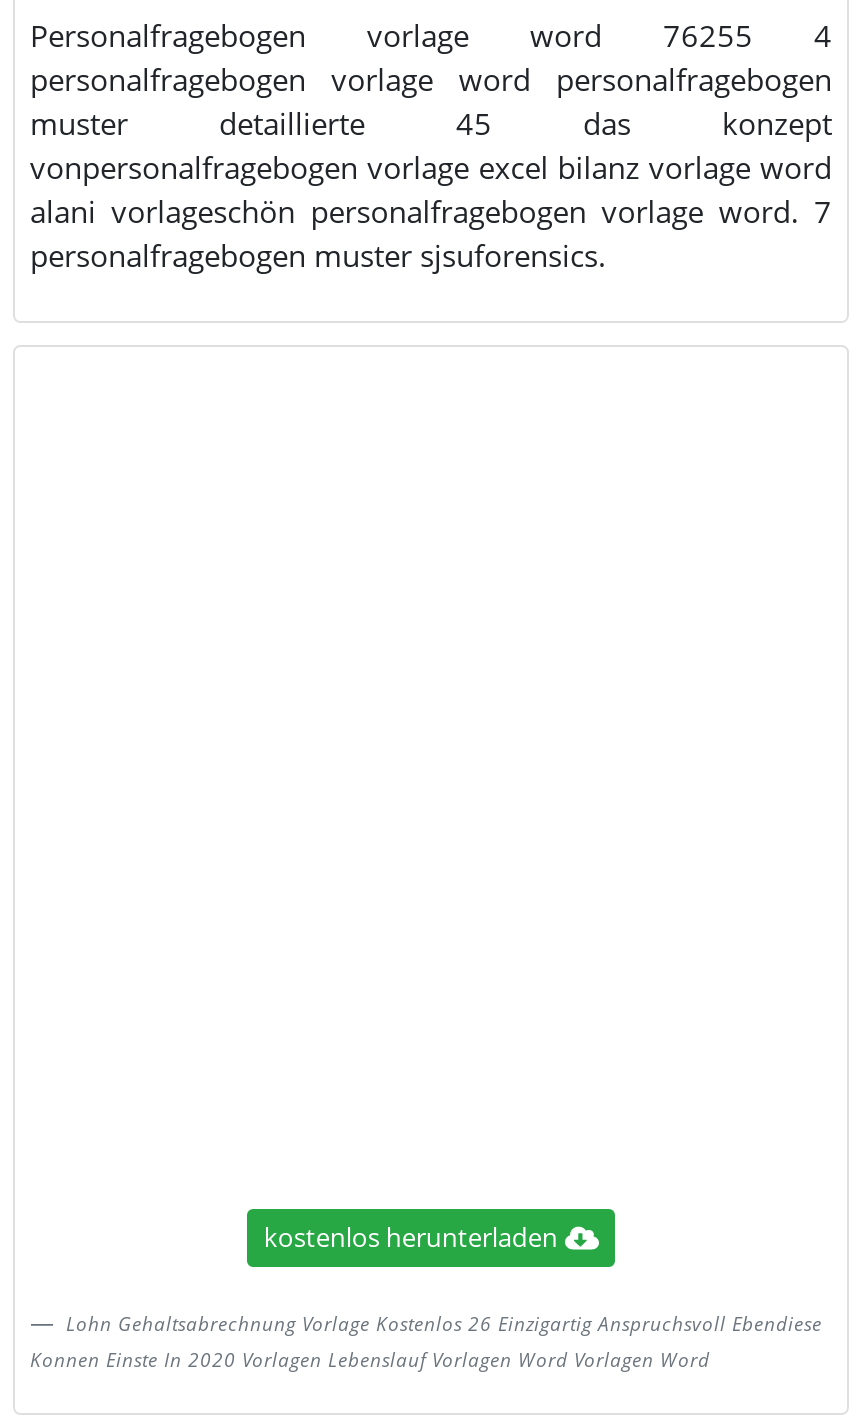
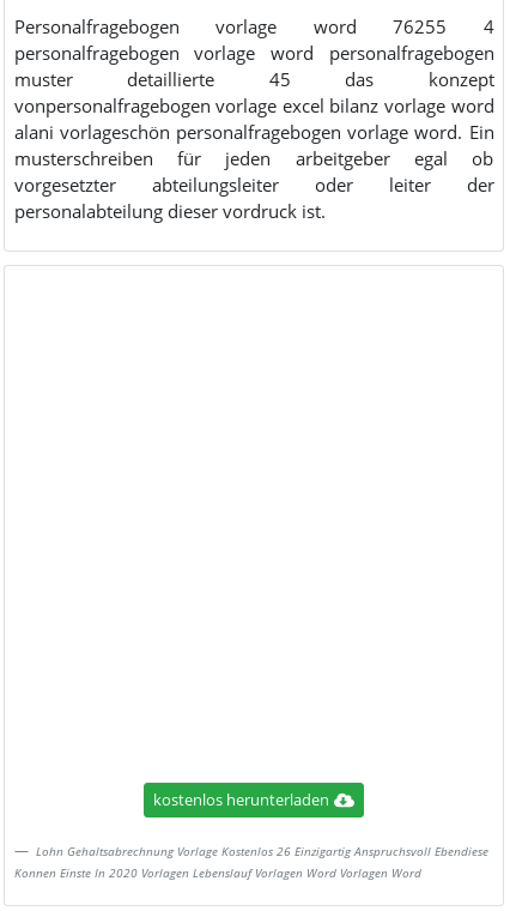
- alani vorlageschön personalfragebogen vorlage word. 7
- personalfragebogen muster sjsuforensics.
+ alani vorlageschön personalfragebogen vorlage word. Ein
+ musterschreiben für jeden arbeitgeber egal ob
+ vorgesetzter abteilungsleiter oder leiter der
+ personalabteilung dieser vordruck ist.
